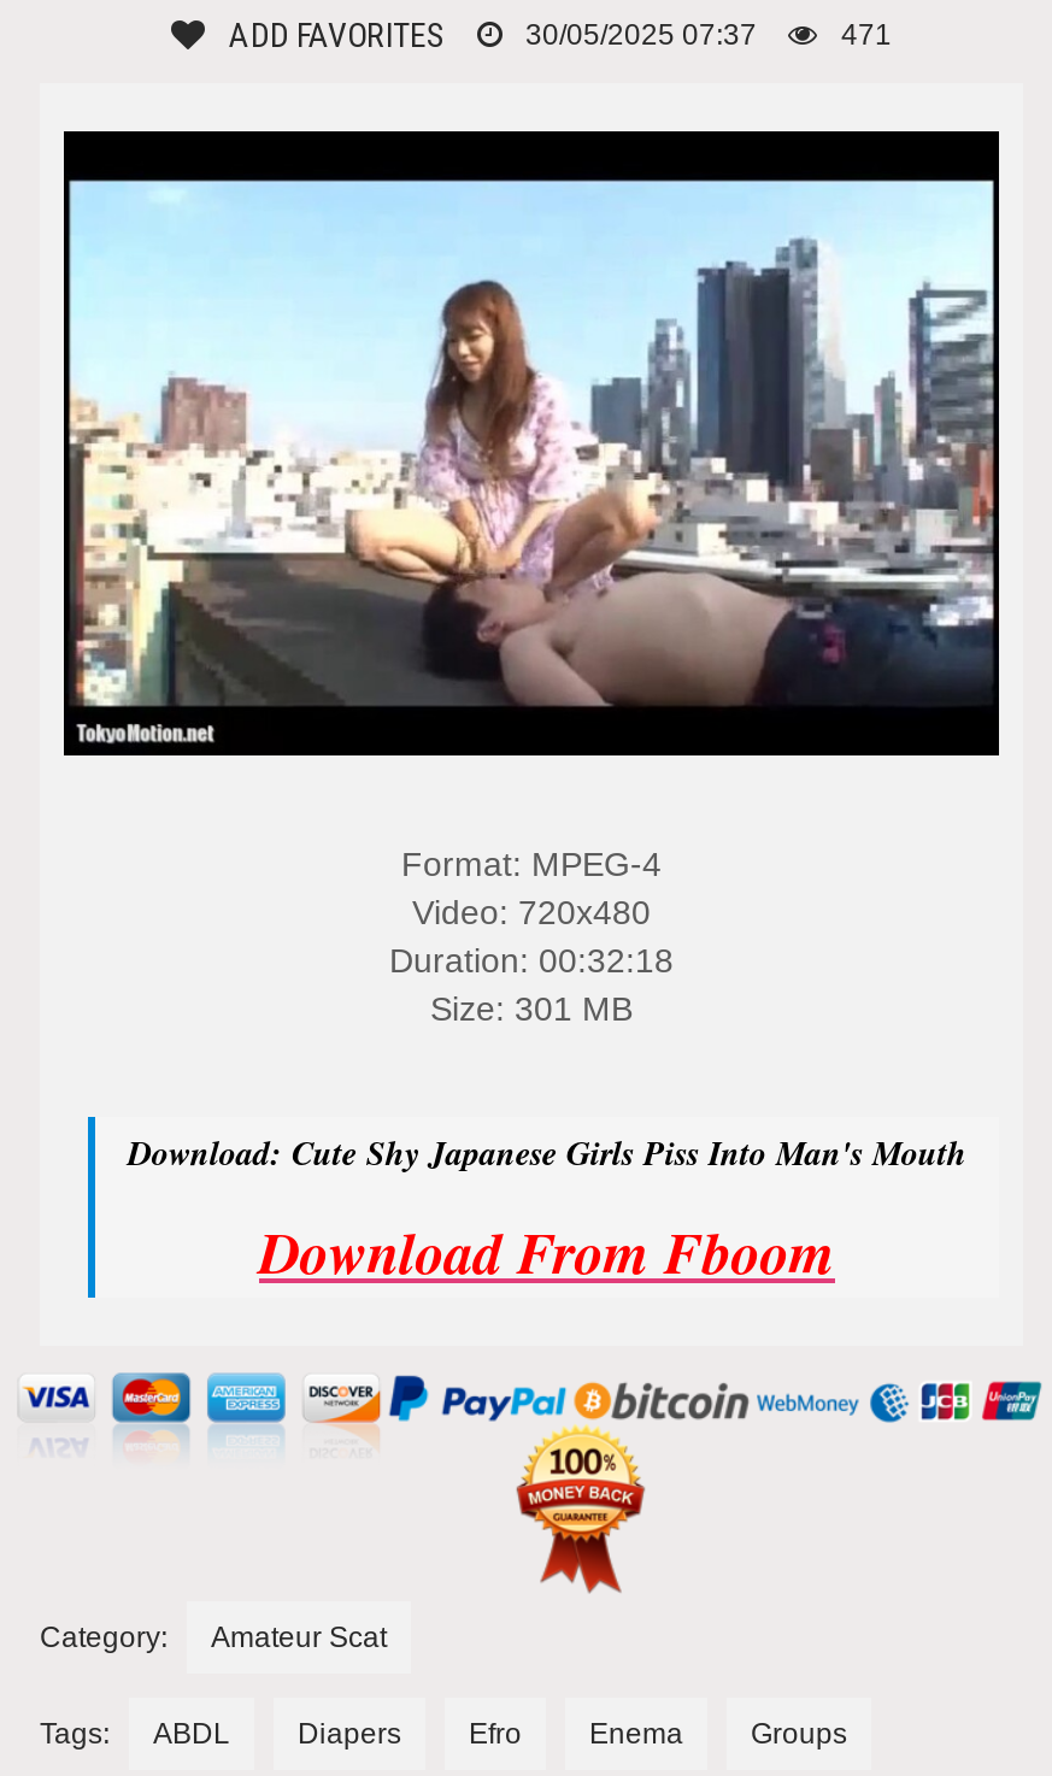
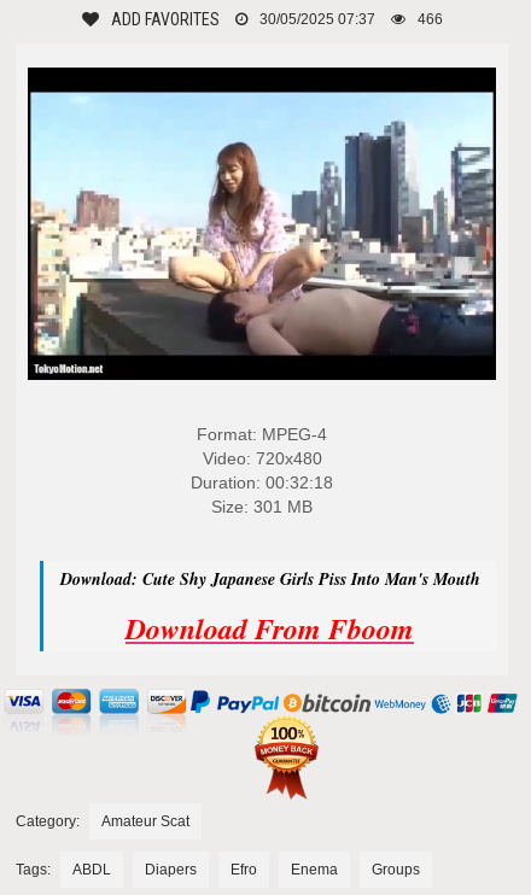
- 471
+ 466
